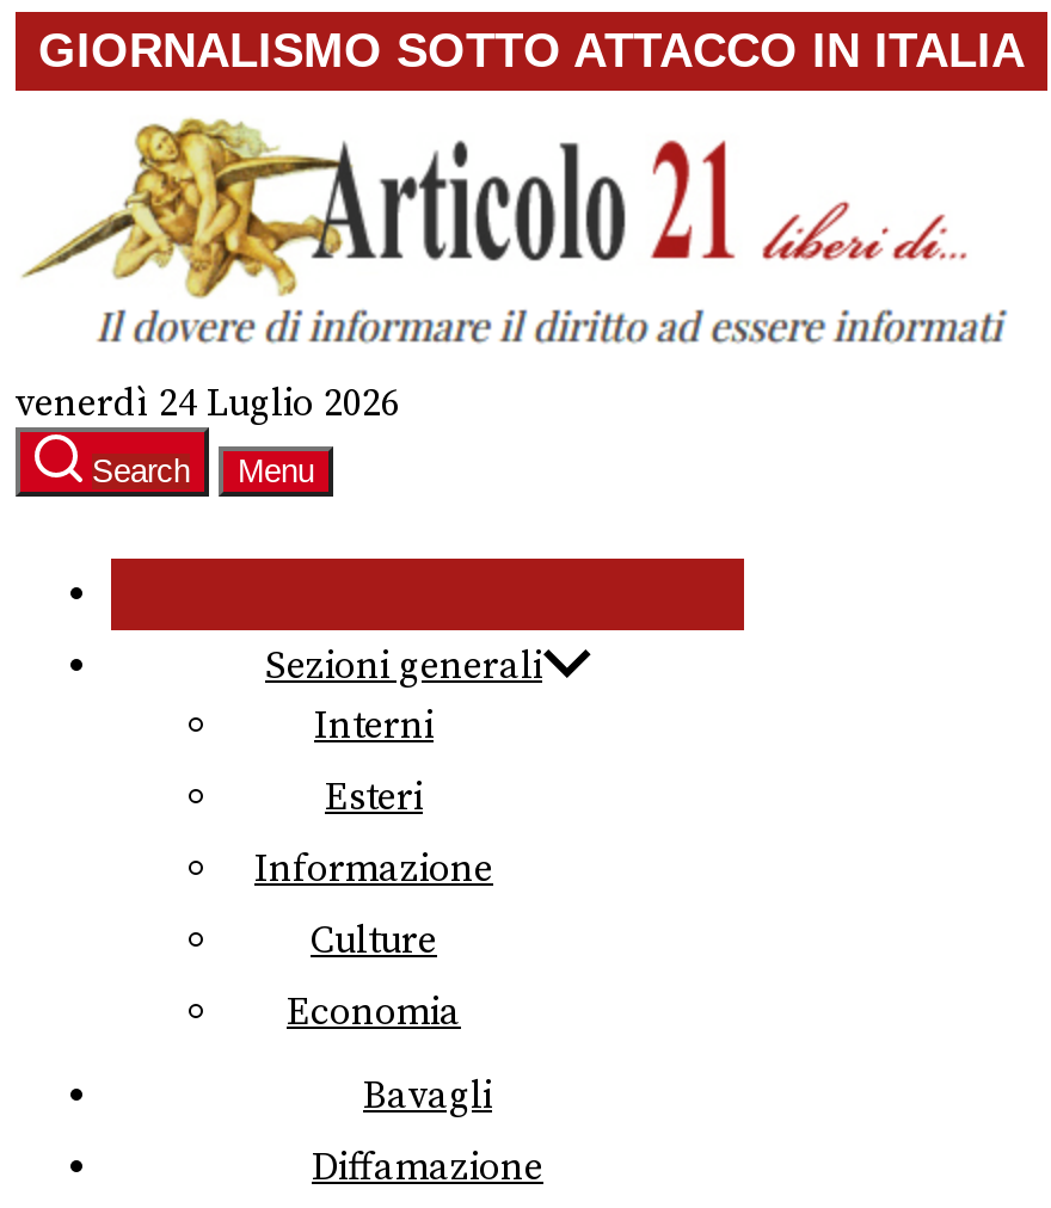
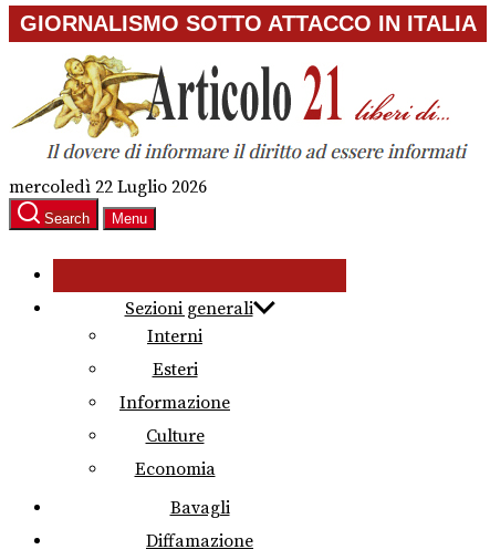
- venerdì 24 Luglio 2026
+ mercoledì 22 Luglio 2026
